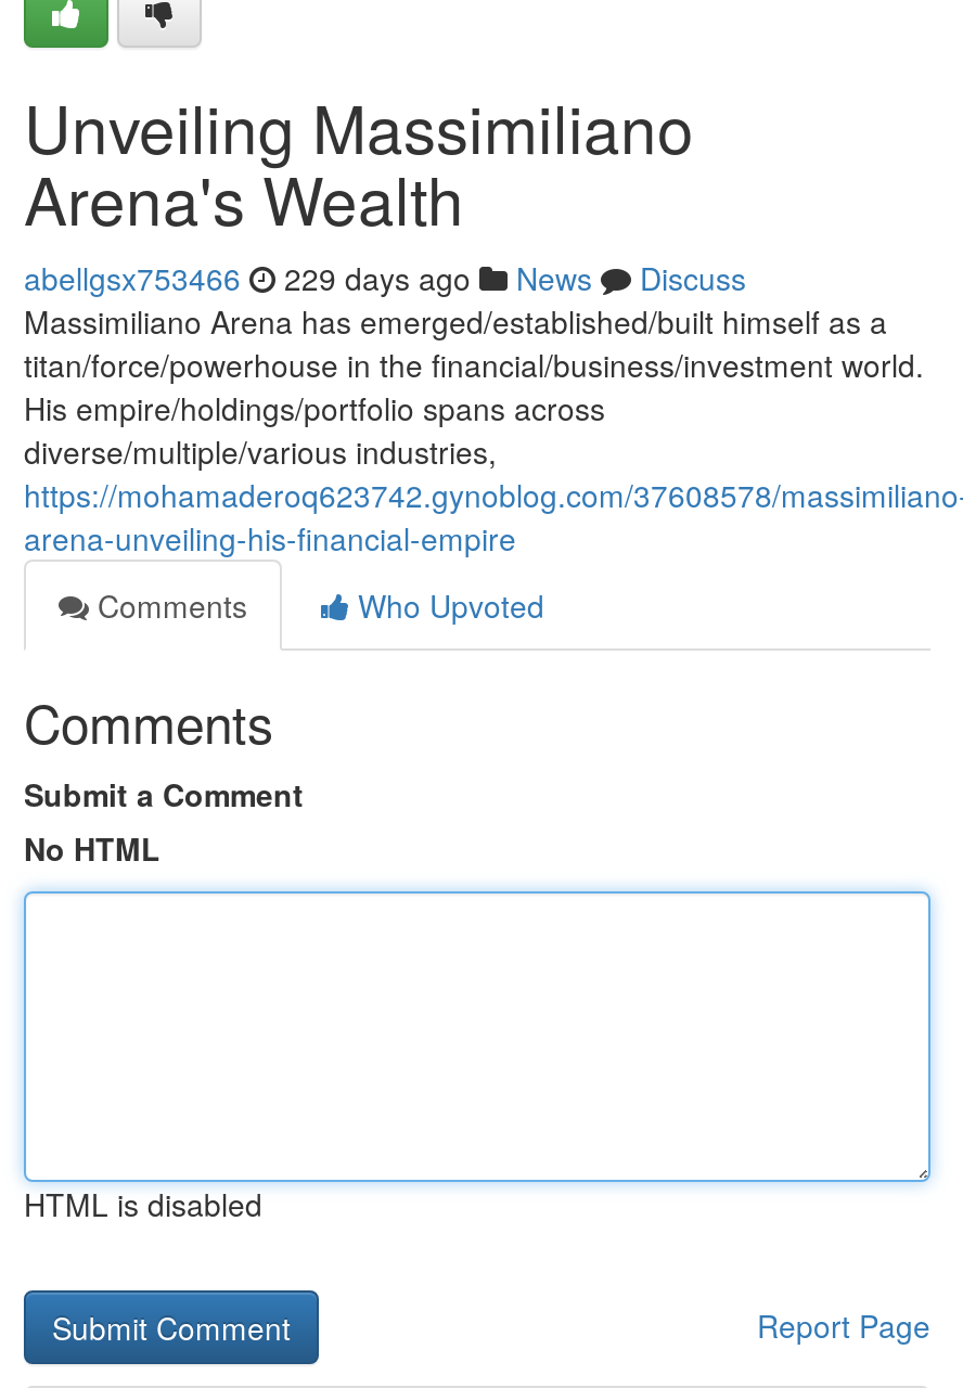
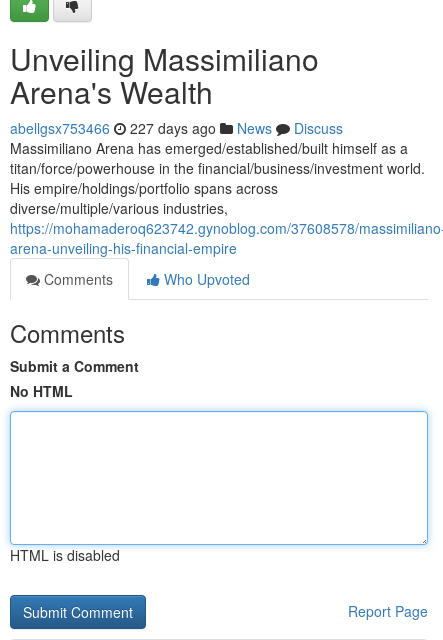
- abellgsx753466 229 days ago News Discuss
+ abellgsx753466 227 days ago News Discuss
